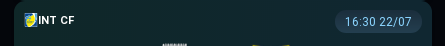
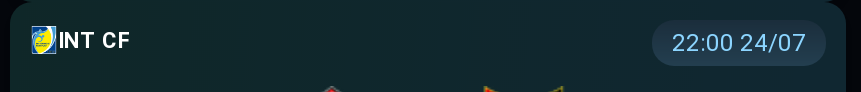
- 16:30 22/07
+ 22:00 24/07
